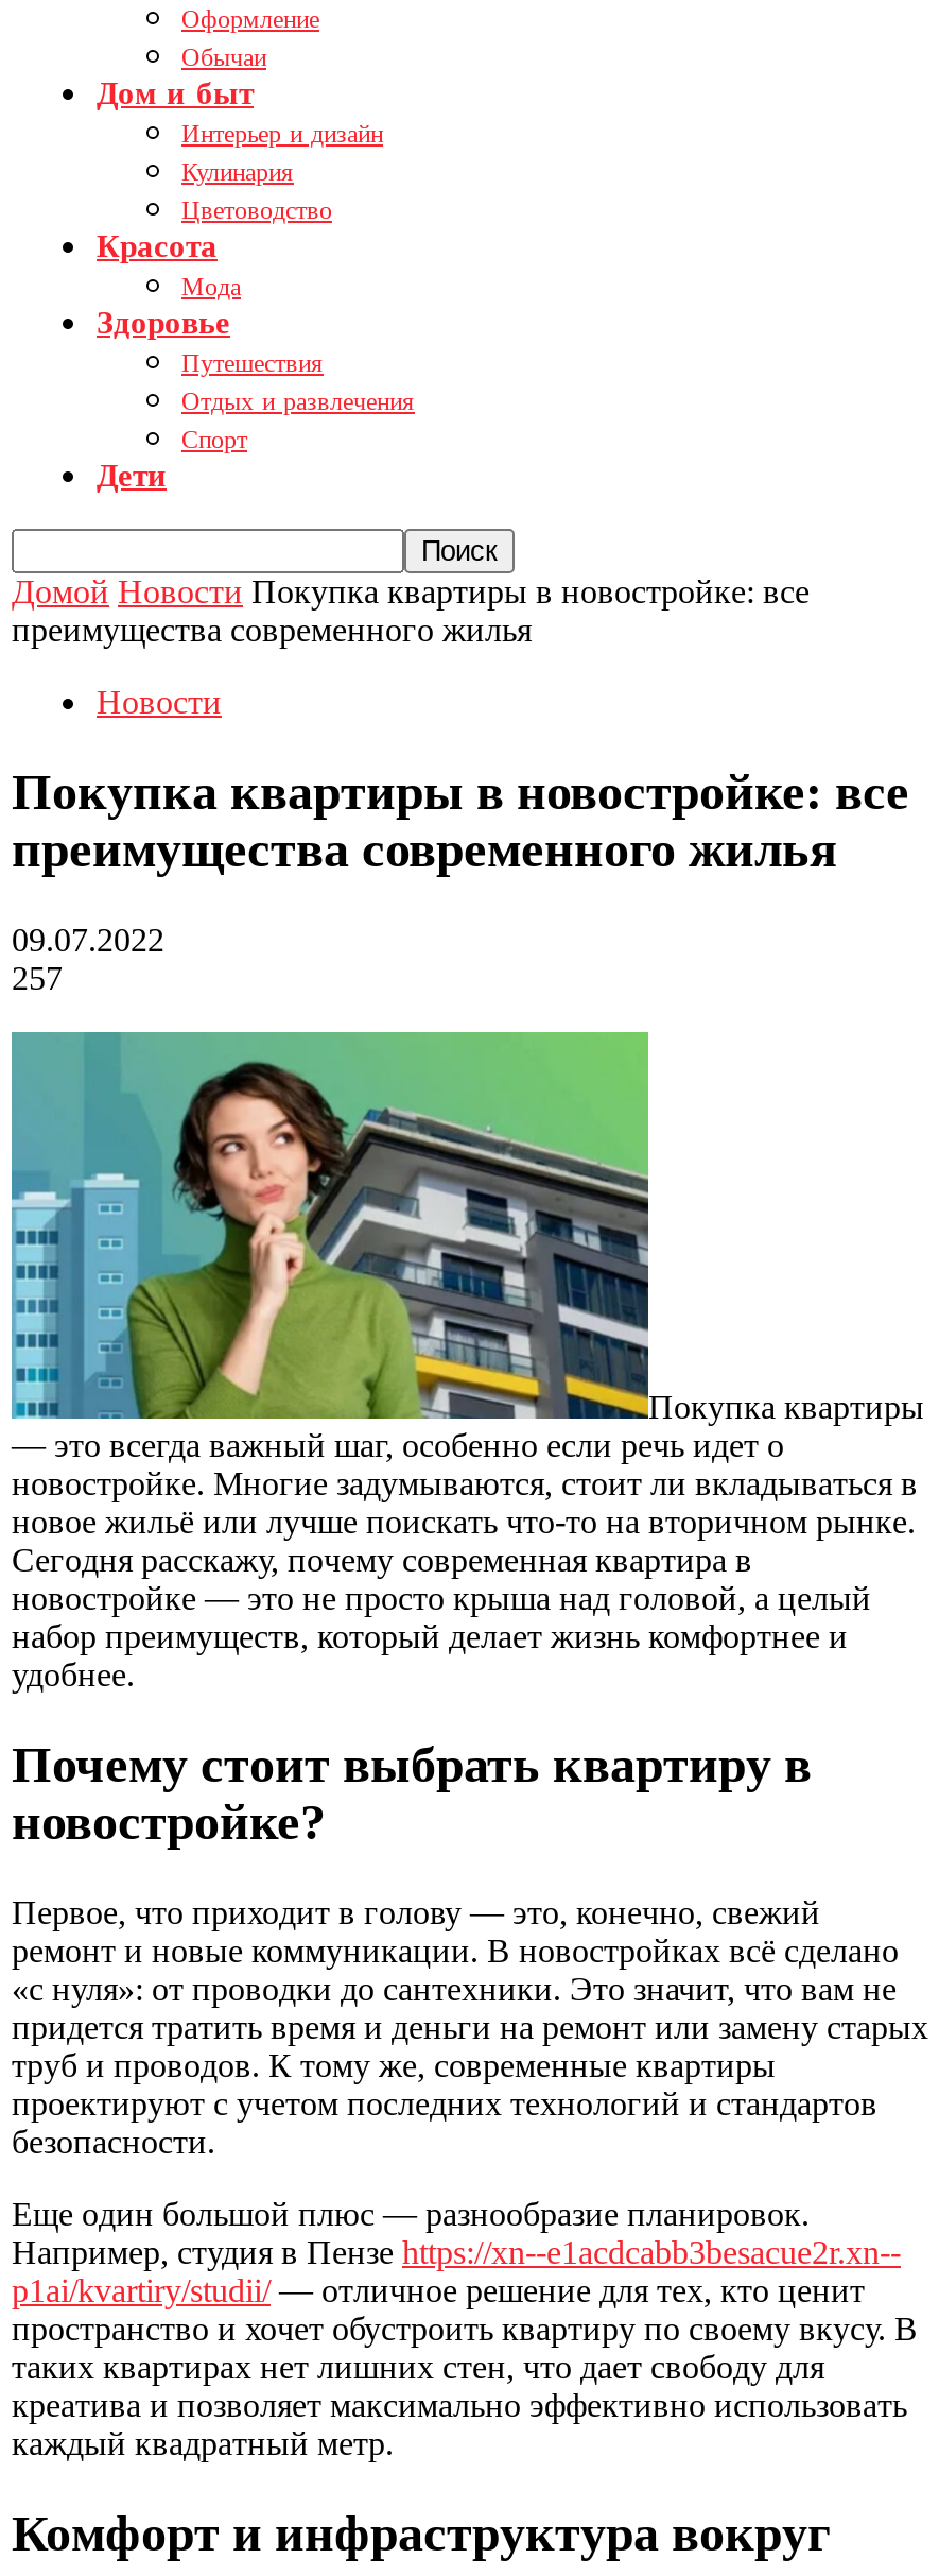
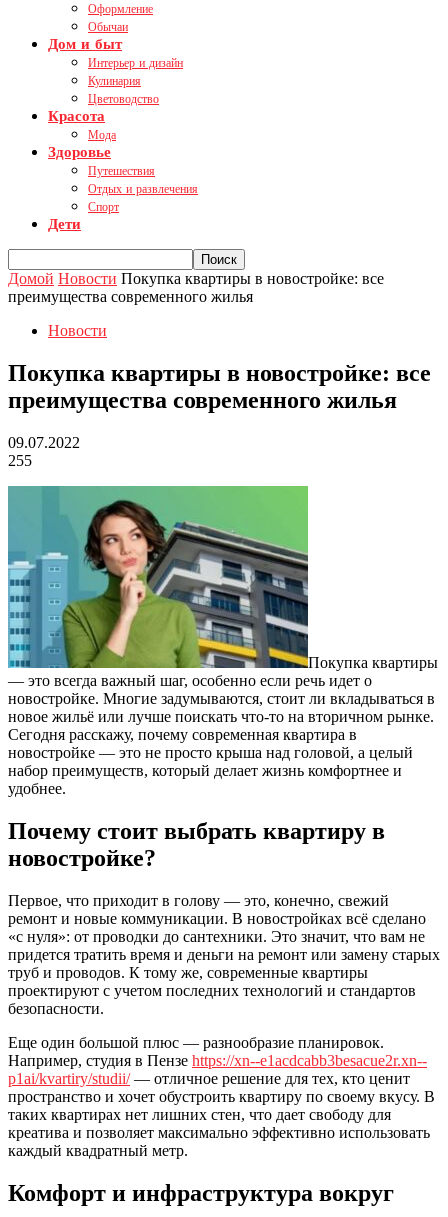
- 257
+ 255
